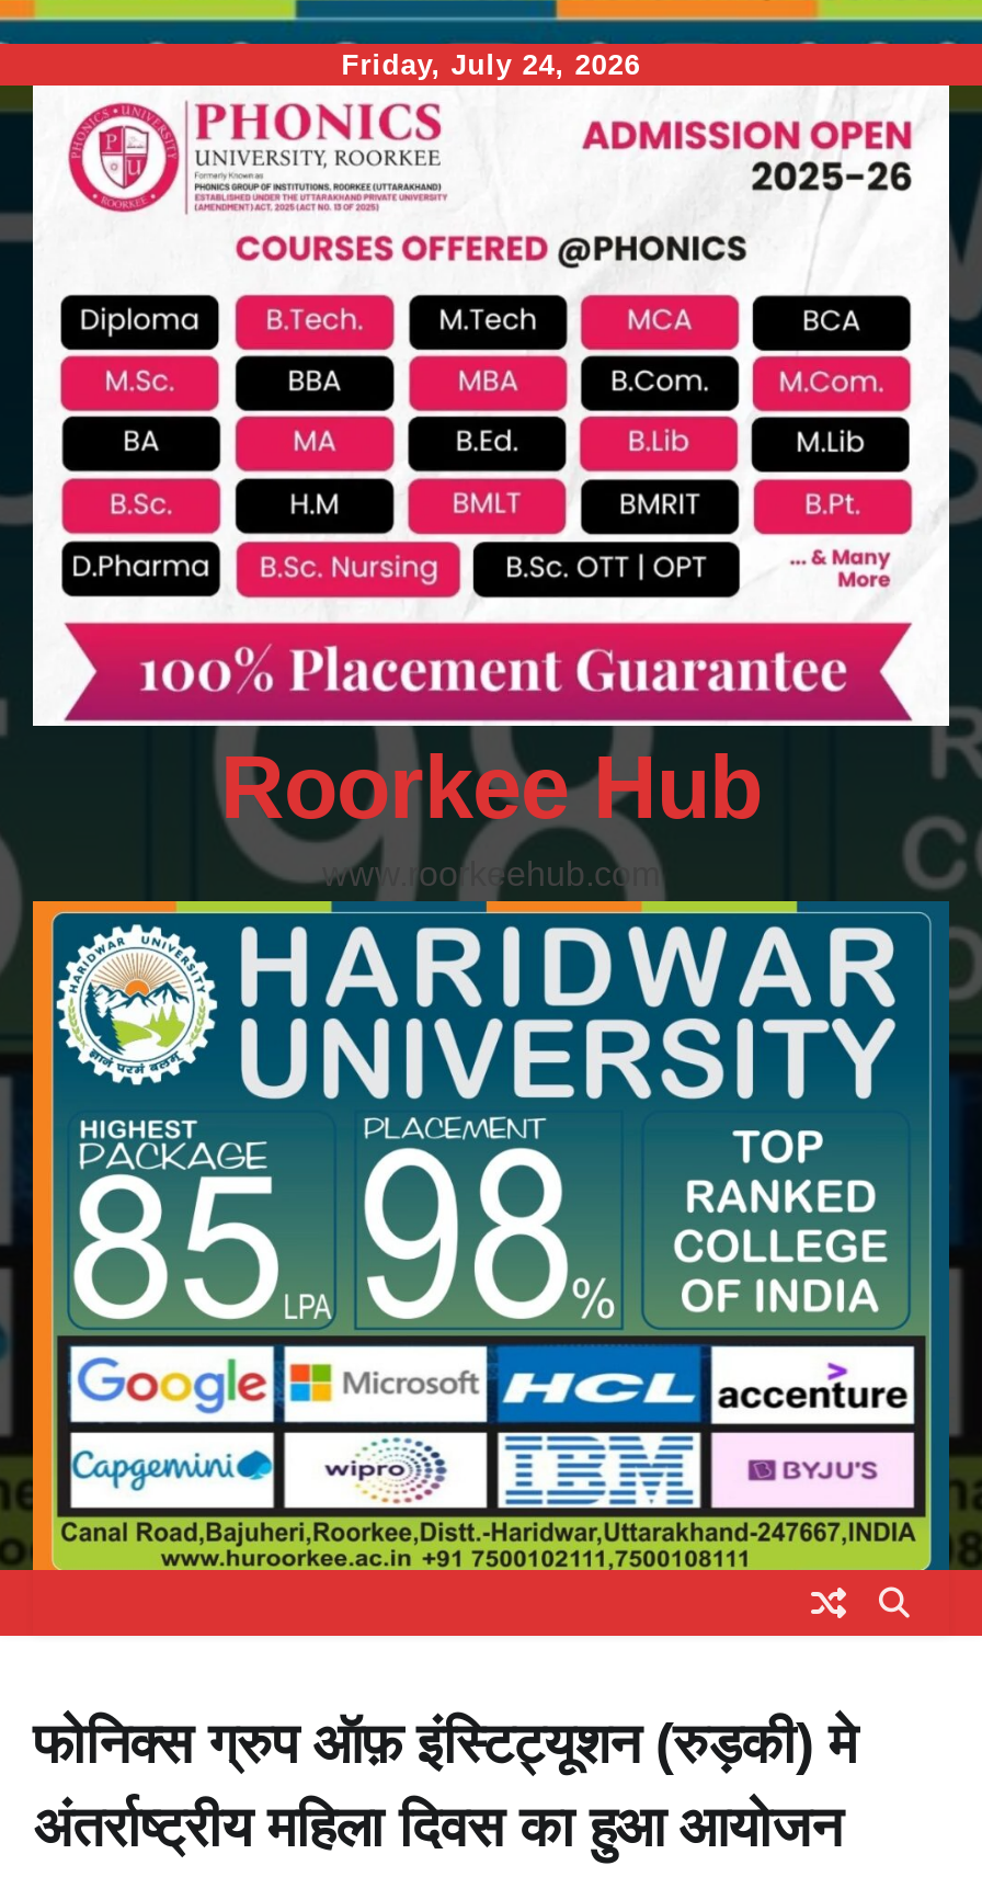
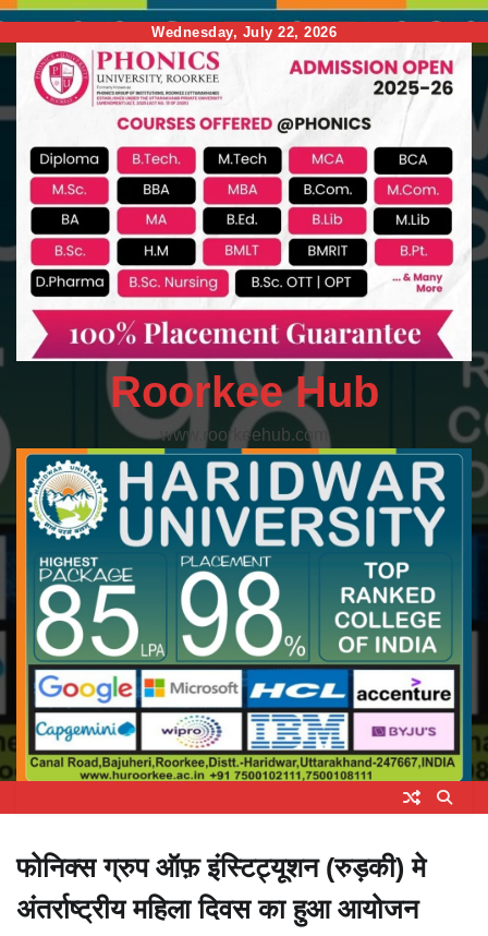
- Friday, July 24, 2026
+ Wednesday, July 22, 2026
